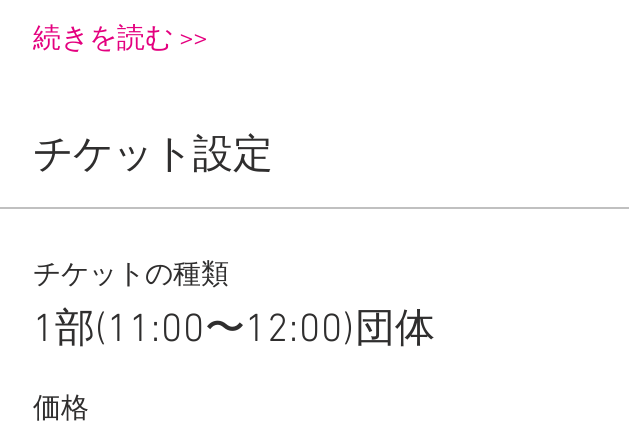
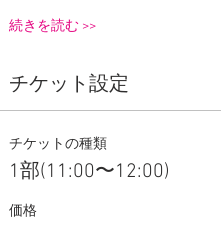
- 1部(11:00〜12:00)団体
+ 1部(11:00〜12:00)
